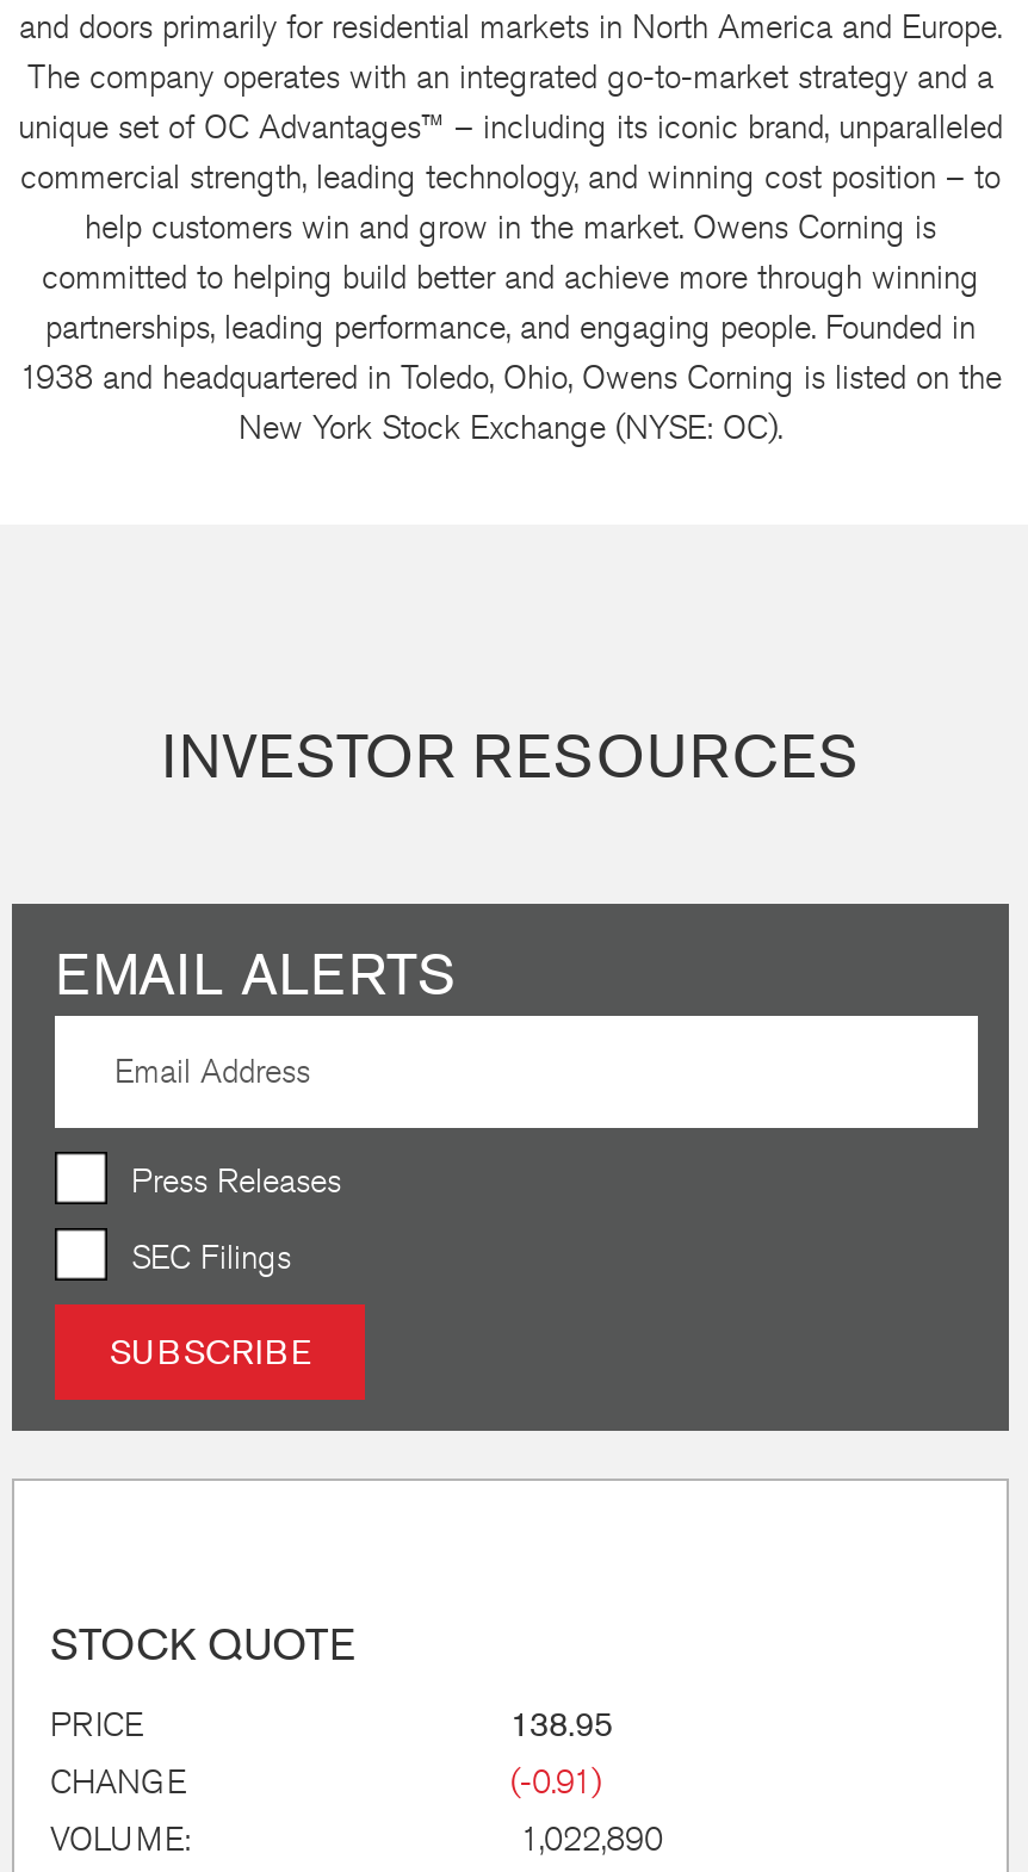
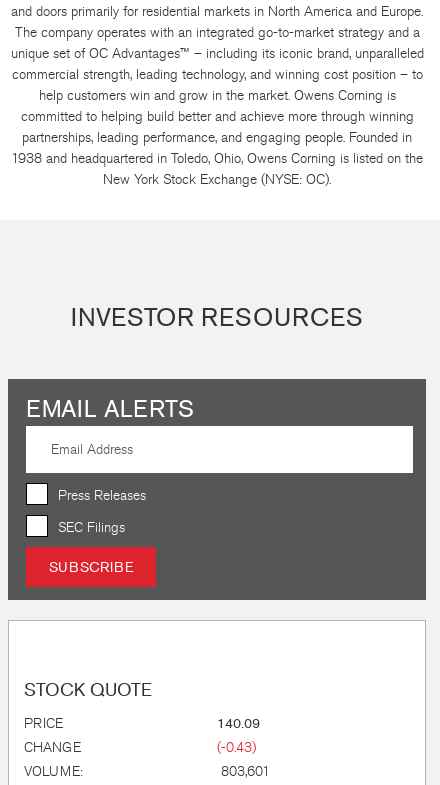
- 138.95
+ 140.09

- -0.91
+ -0.43

- 1,022,890
+ 803,601
